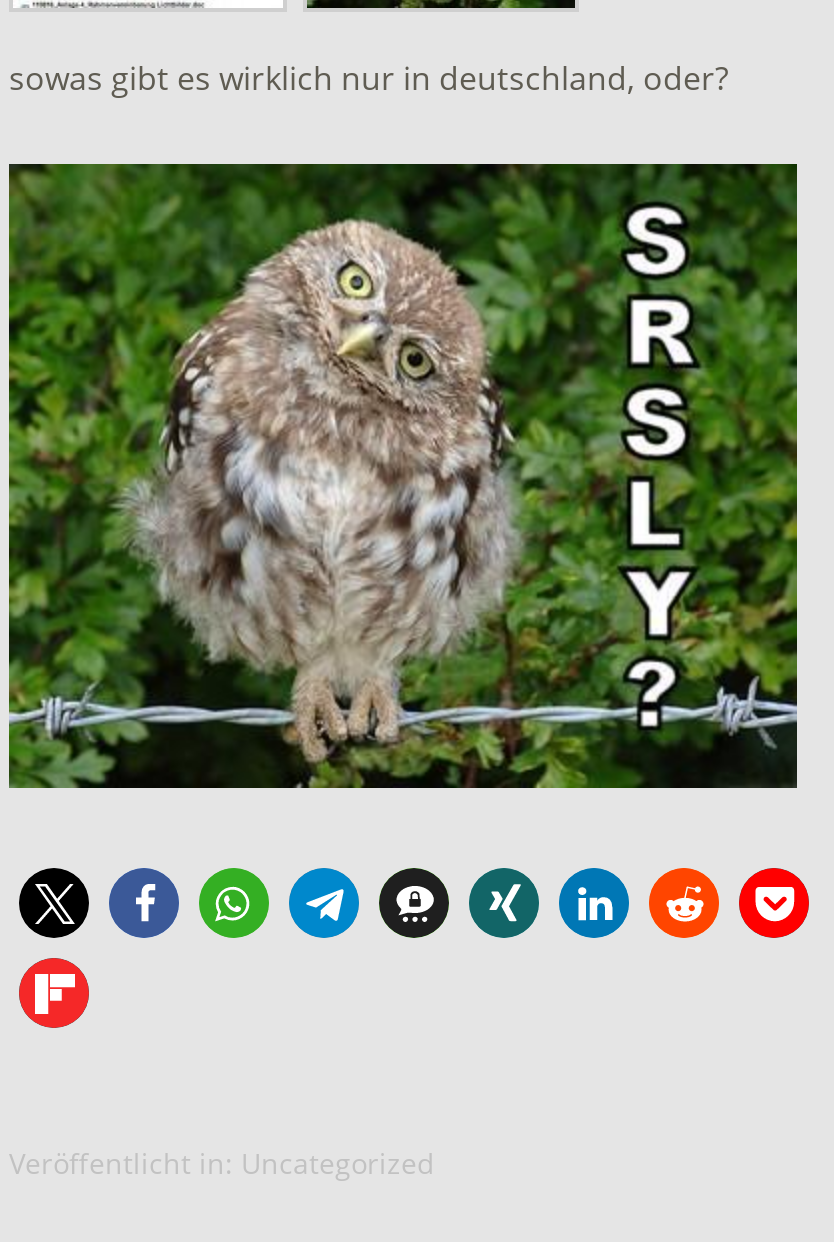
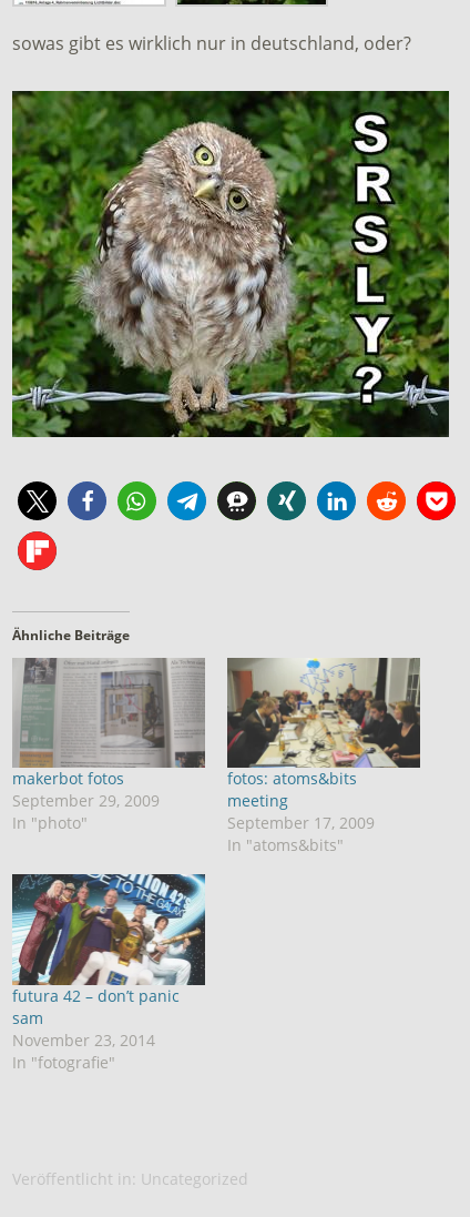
+ [image]
+ futura 42 – don’t panic
+ sam
+ November 23, 2014
+ In "fotografie"

+ Ähnliche Beiträge

+ [image]
+ makerbot fotos
+ September 29, 2009
+ In "photo"

+ [image]
+ fotos: atoms&bits
+ meeting
+ September 17, 2009
+ In "atoms&bits"
